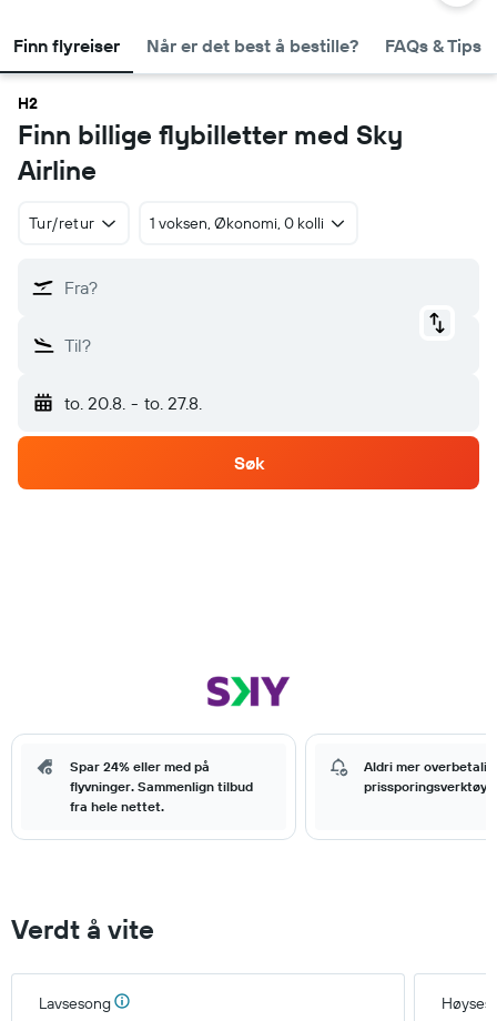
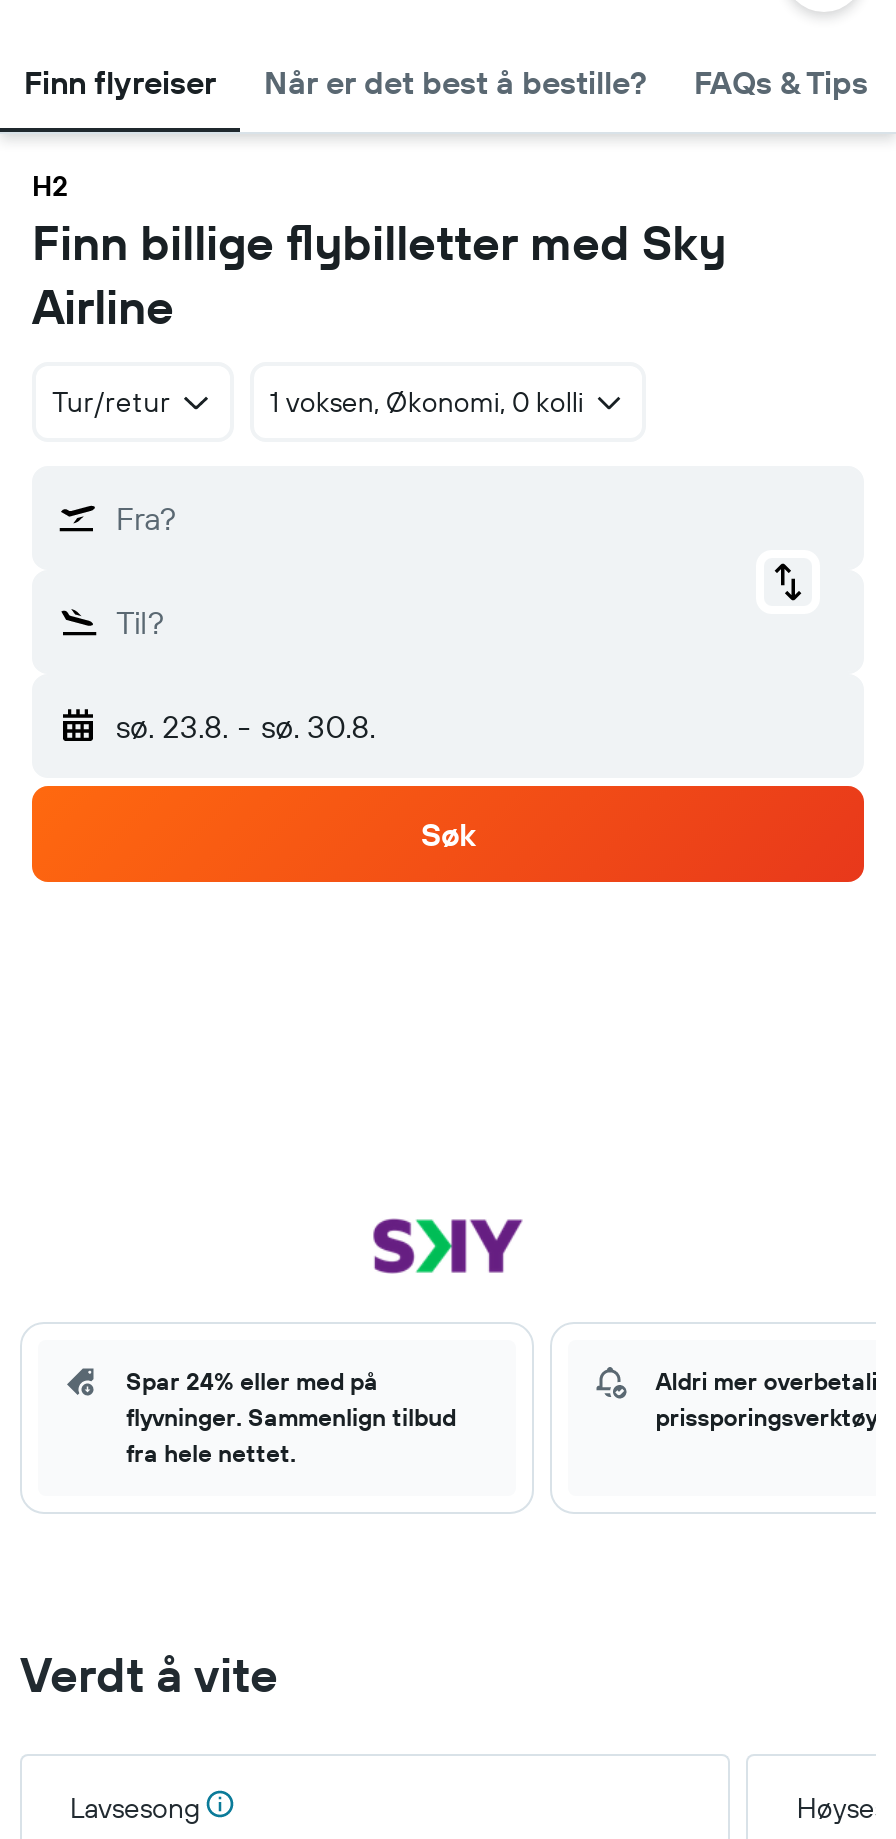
- to. 20.8. - to. 27.8.
+ sø. 23.8. - sø. 30.8.
